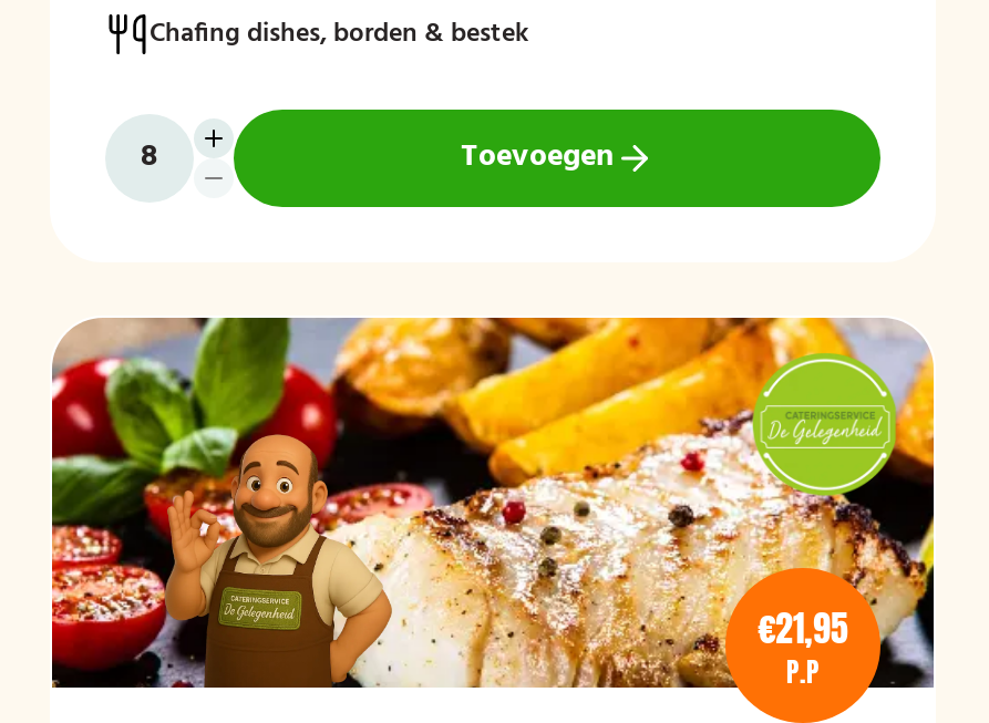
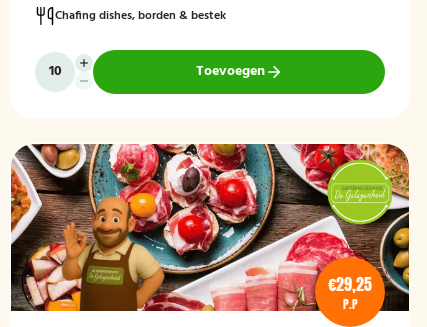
- [image]
- €21,95
+ [image]
+ €29,25
